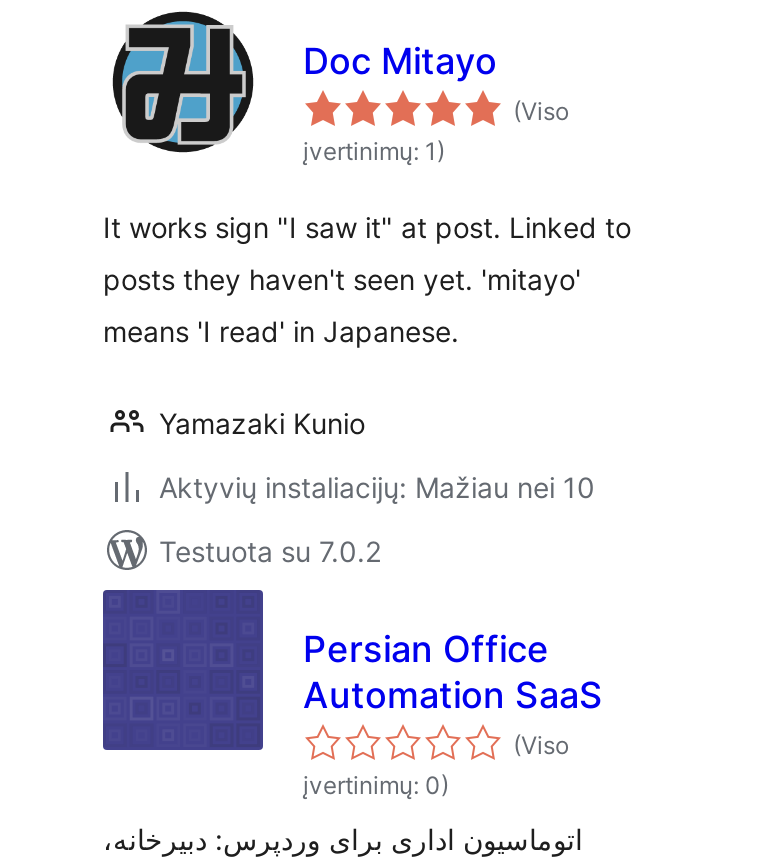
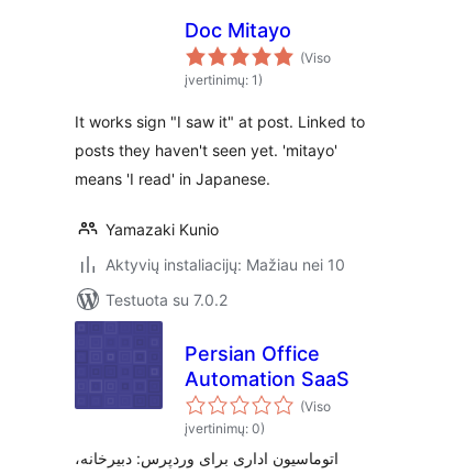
- [image]
